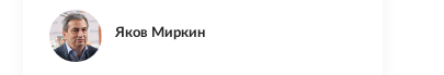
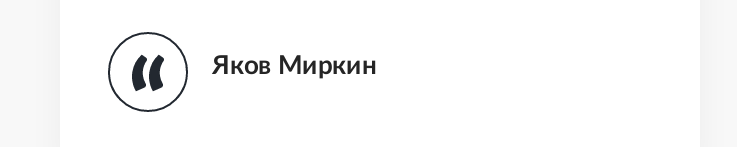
- [image]
+ [image]
